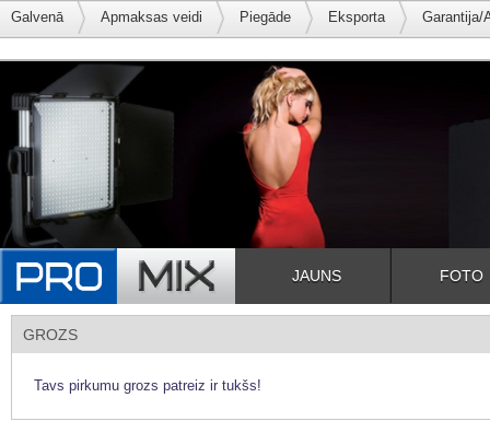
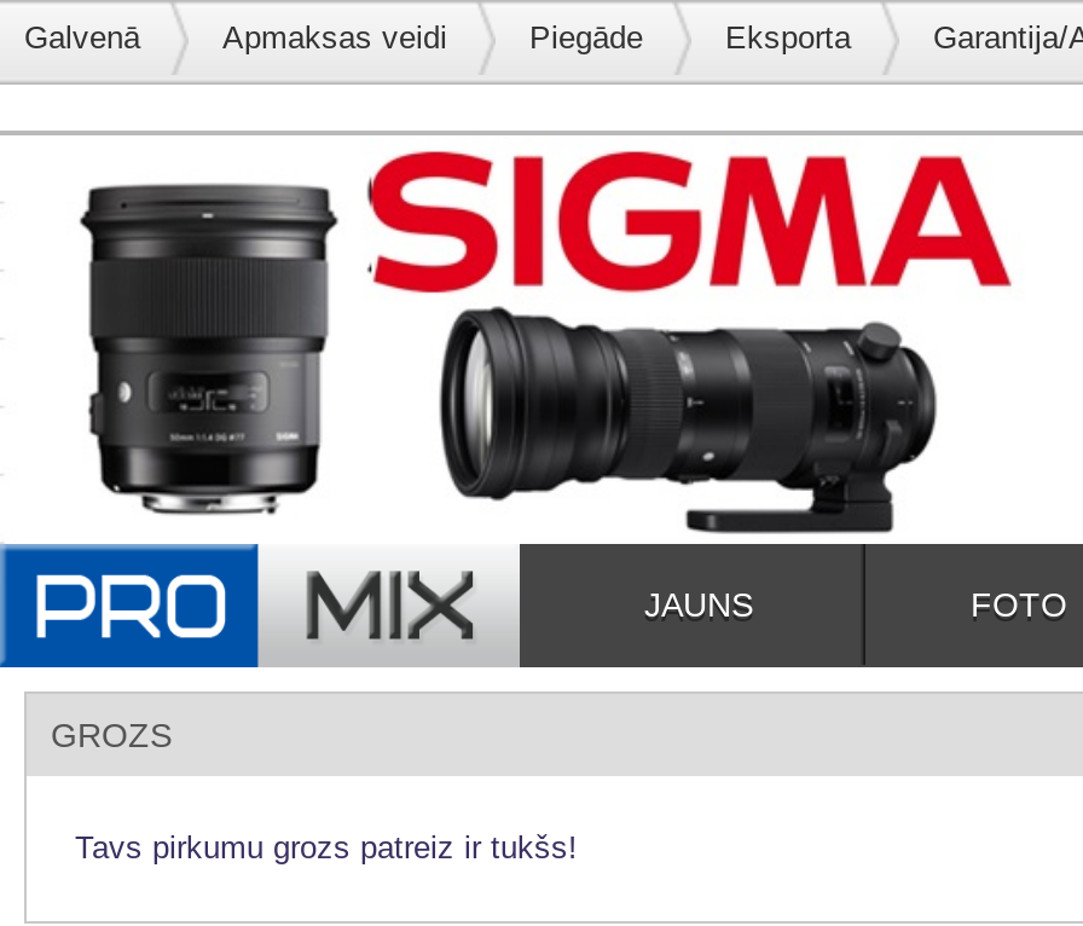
- [image]
+ [image]
